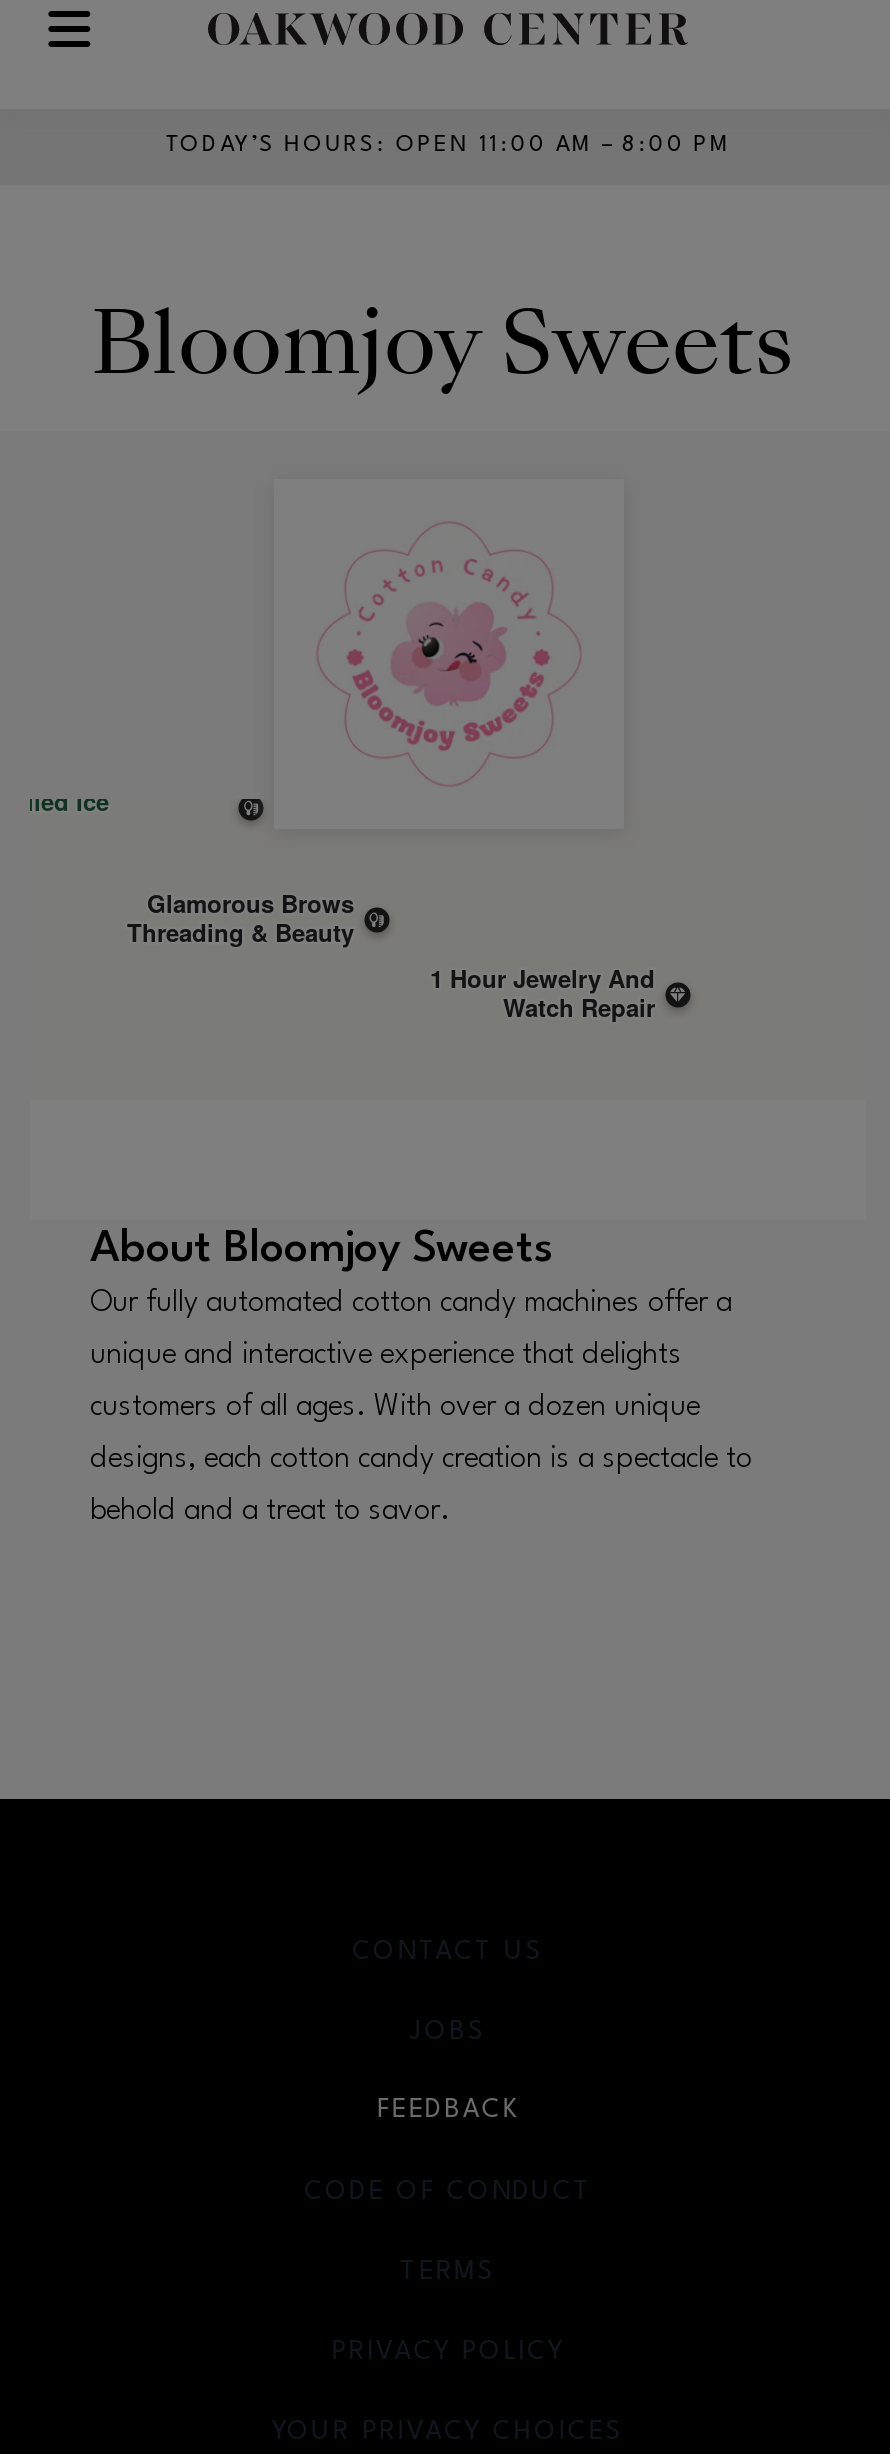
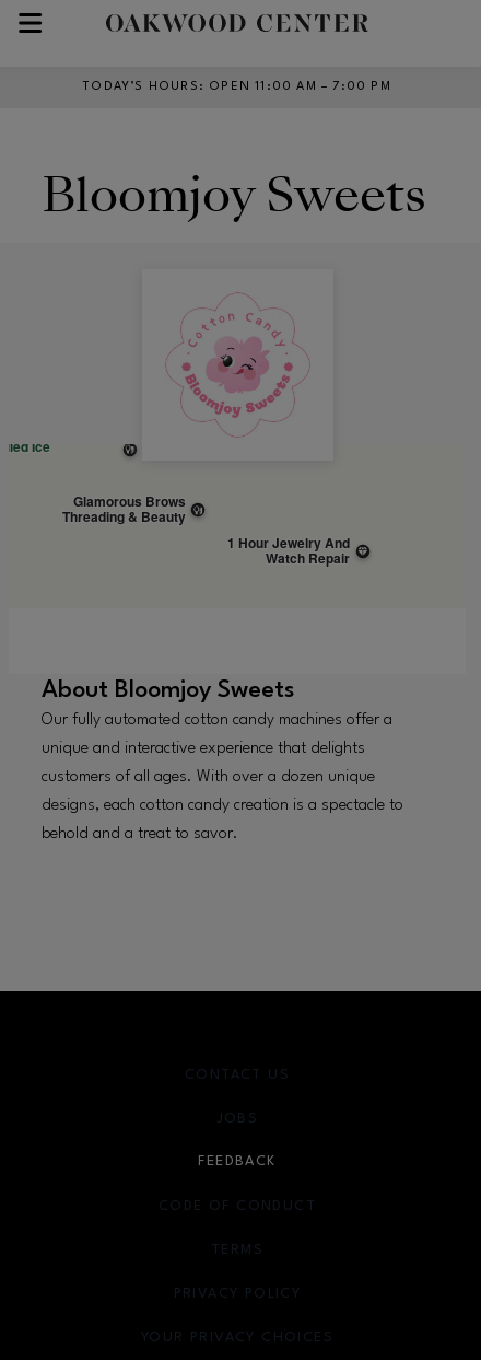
- TODAY’S HOURS: OPEN 11:00 AM – 8:00 PM
+ TODAY’S HOURS: OPEN 11:00 AM – 7:00 PM
